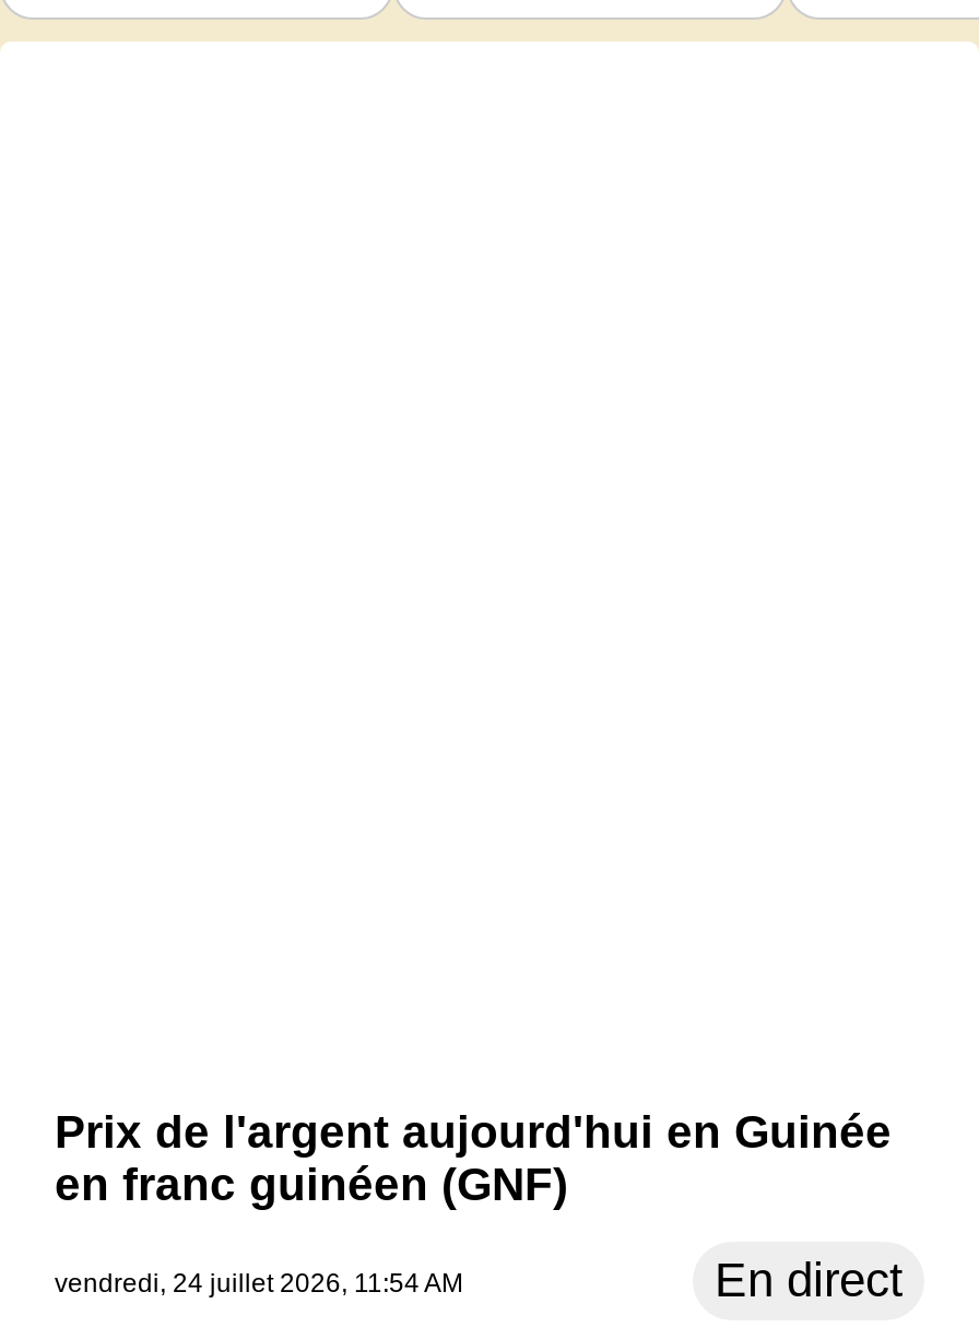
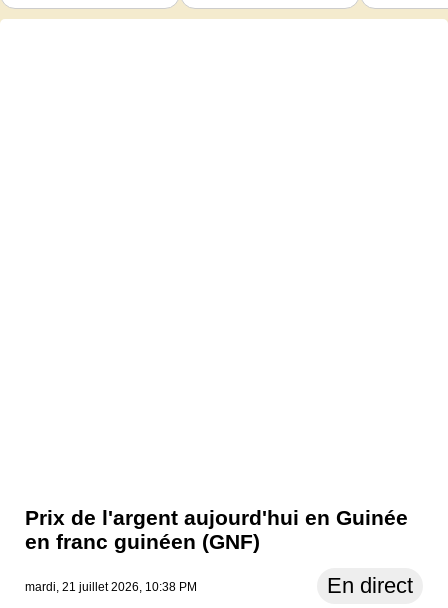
- vendredi, 24 juillet 2026, 11:54 AM
+ mardi, 21 juillet 2026, 10:38 PM
